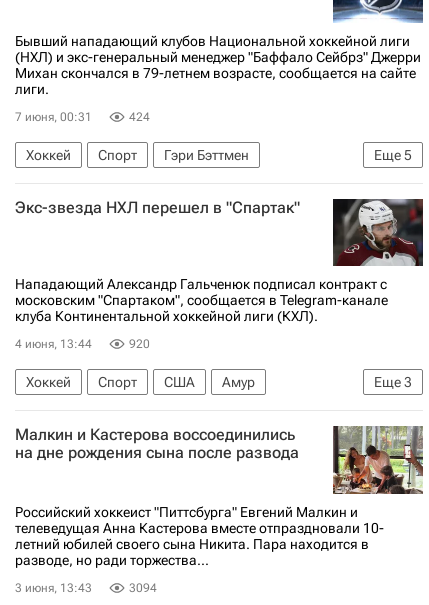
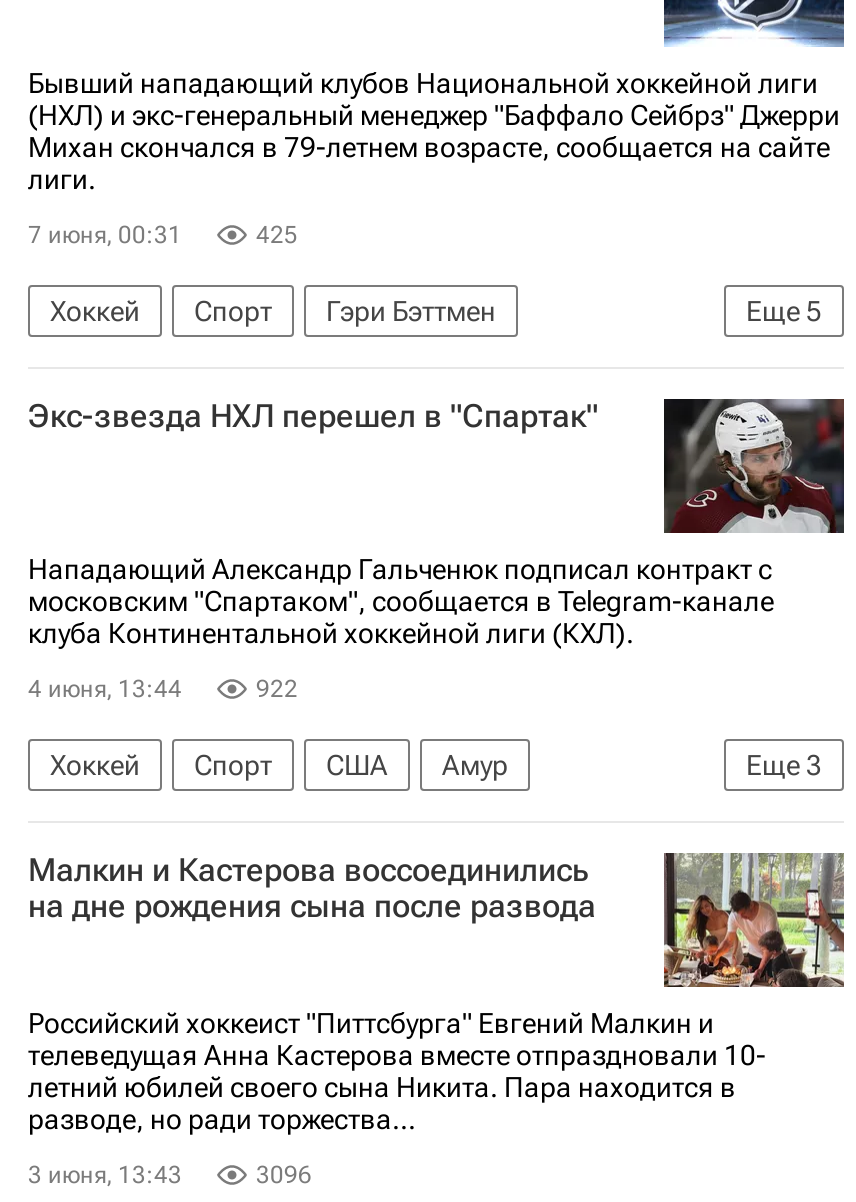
- 424
+ 425

- 920
+ 922

- 3094
+ 3096
